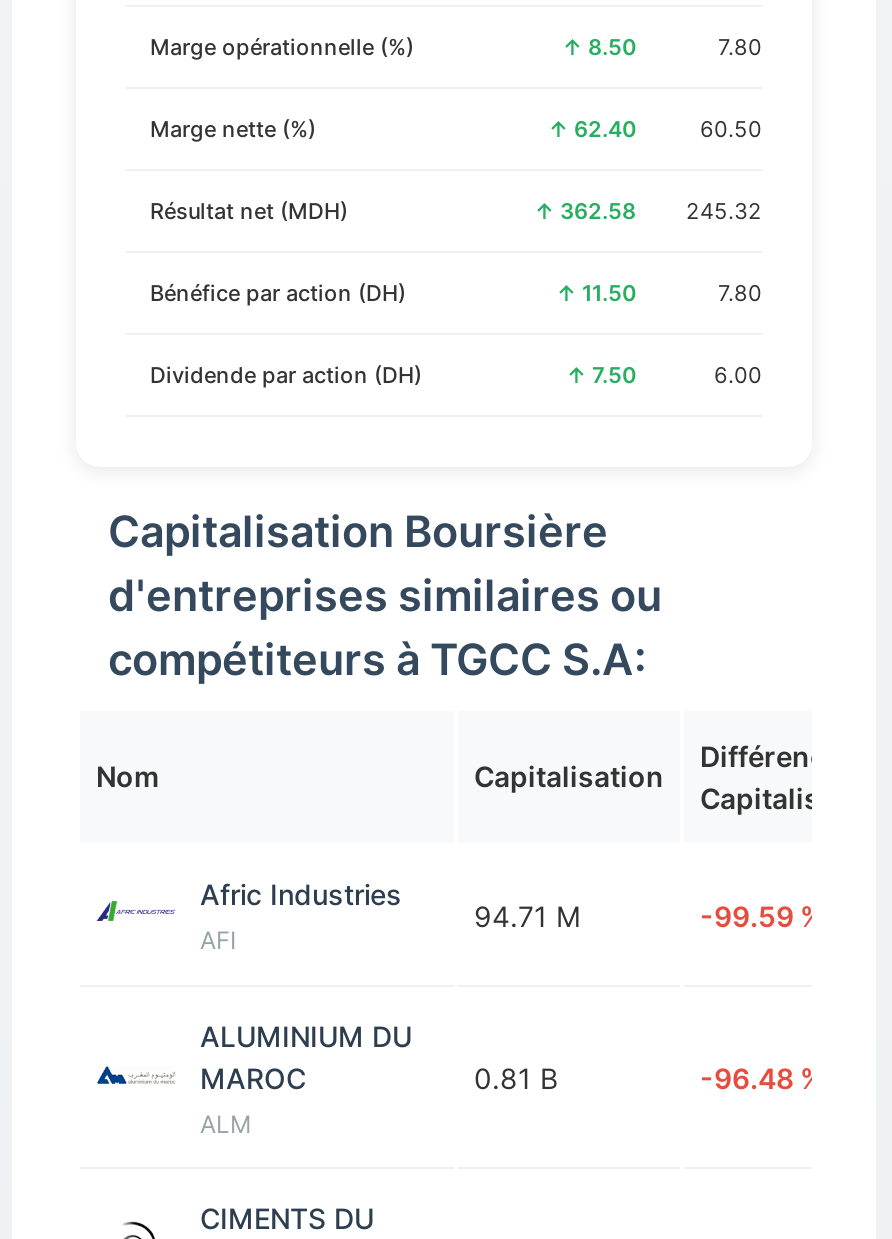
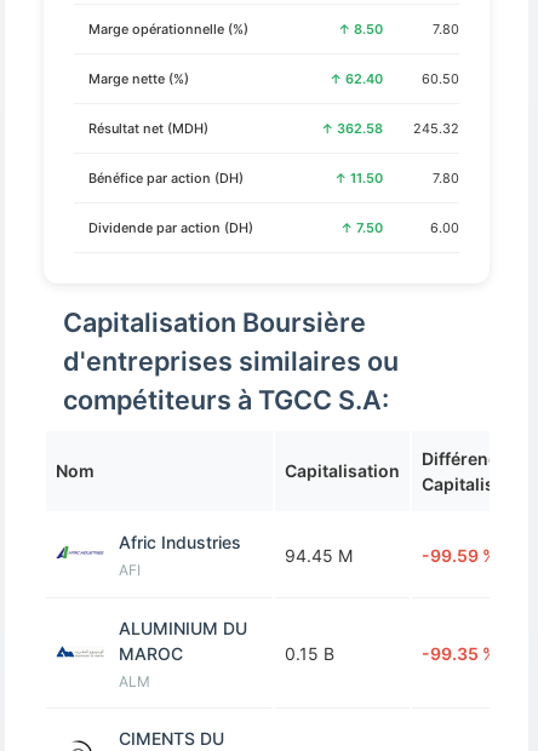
- 94.71 M
+ 94.45 M

- 0.81 B
+ 0.15 B

- -96.48 %
+ -99.35 %
